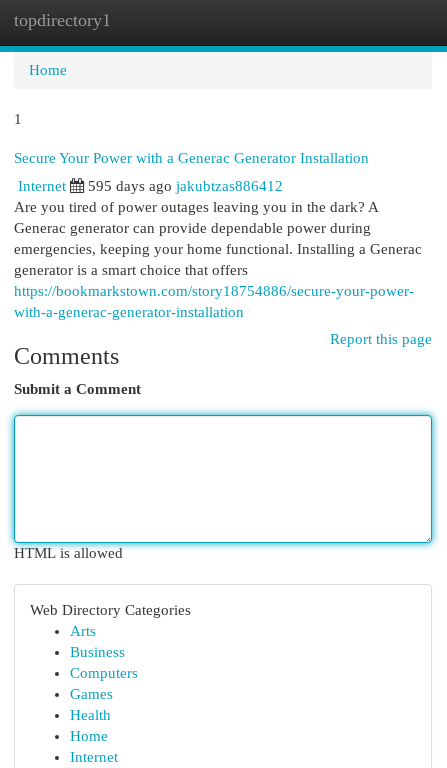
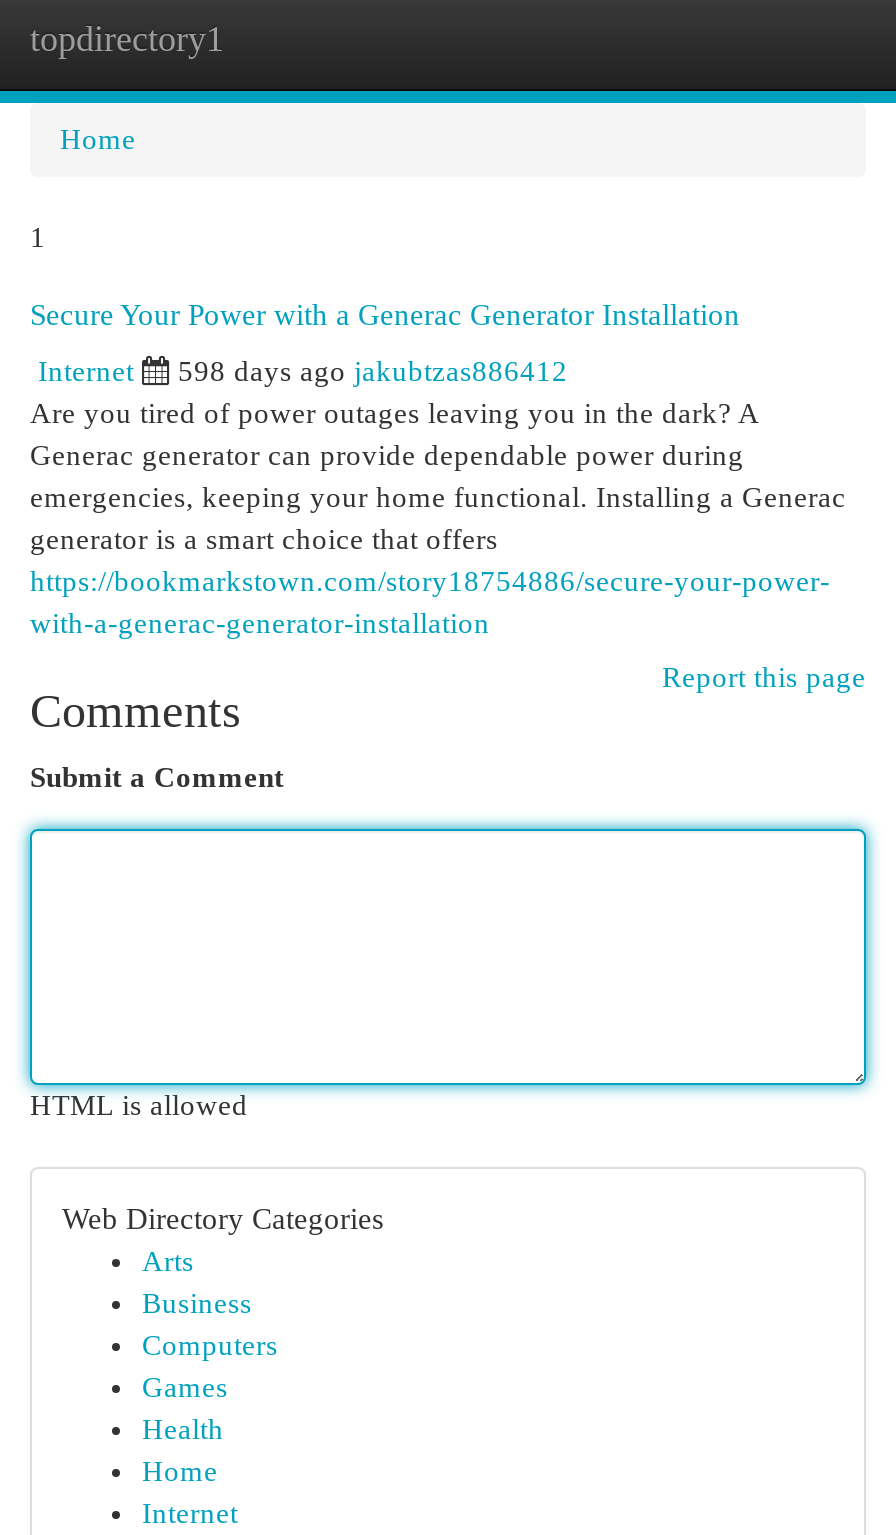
- 595 days ago jakubtzas886412
+ 598 days ago jakubtzas886412
